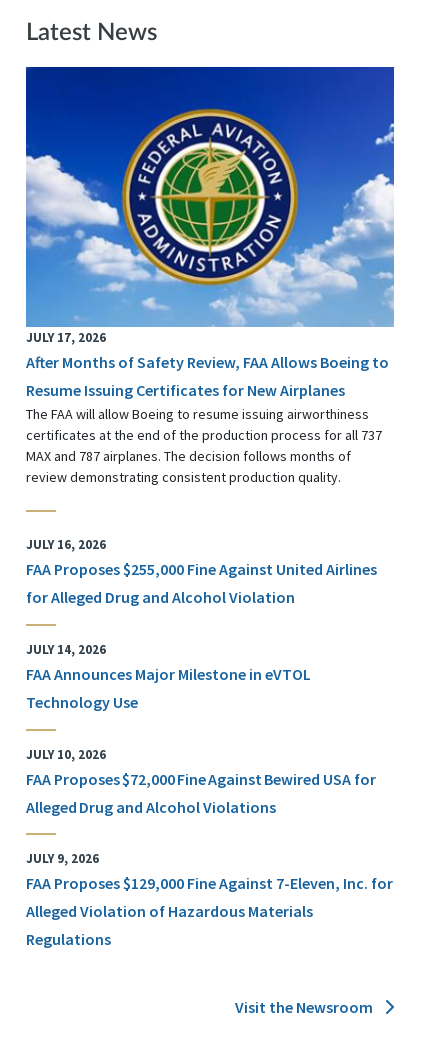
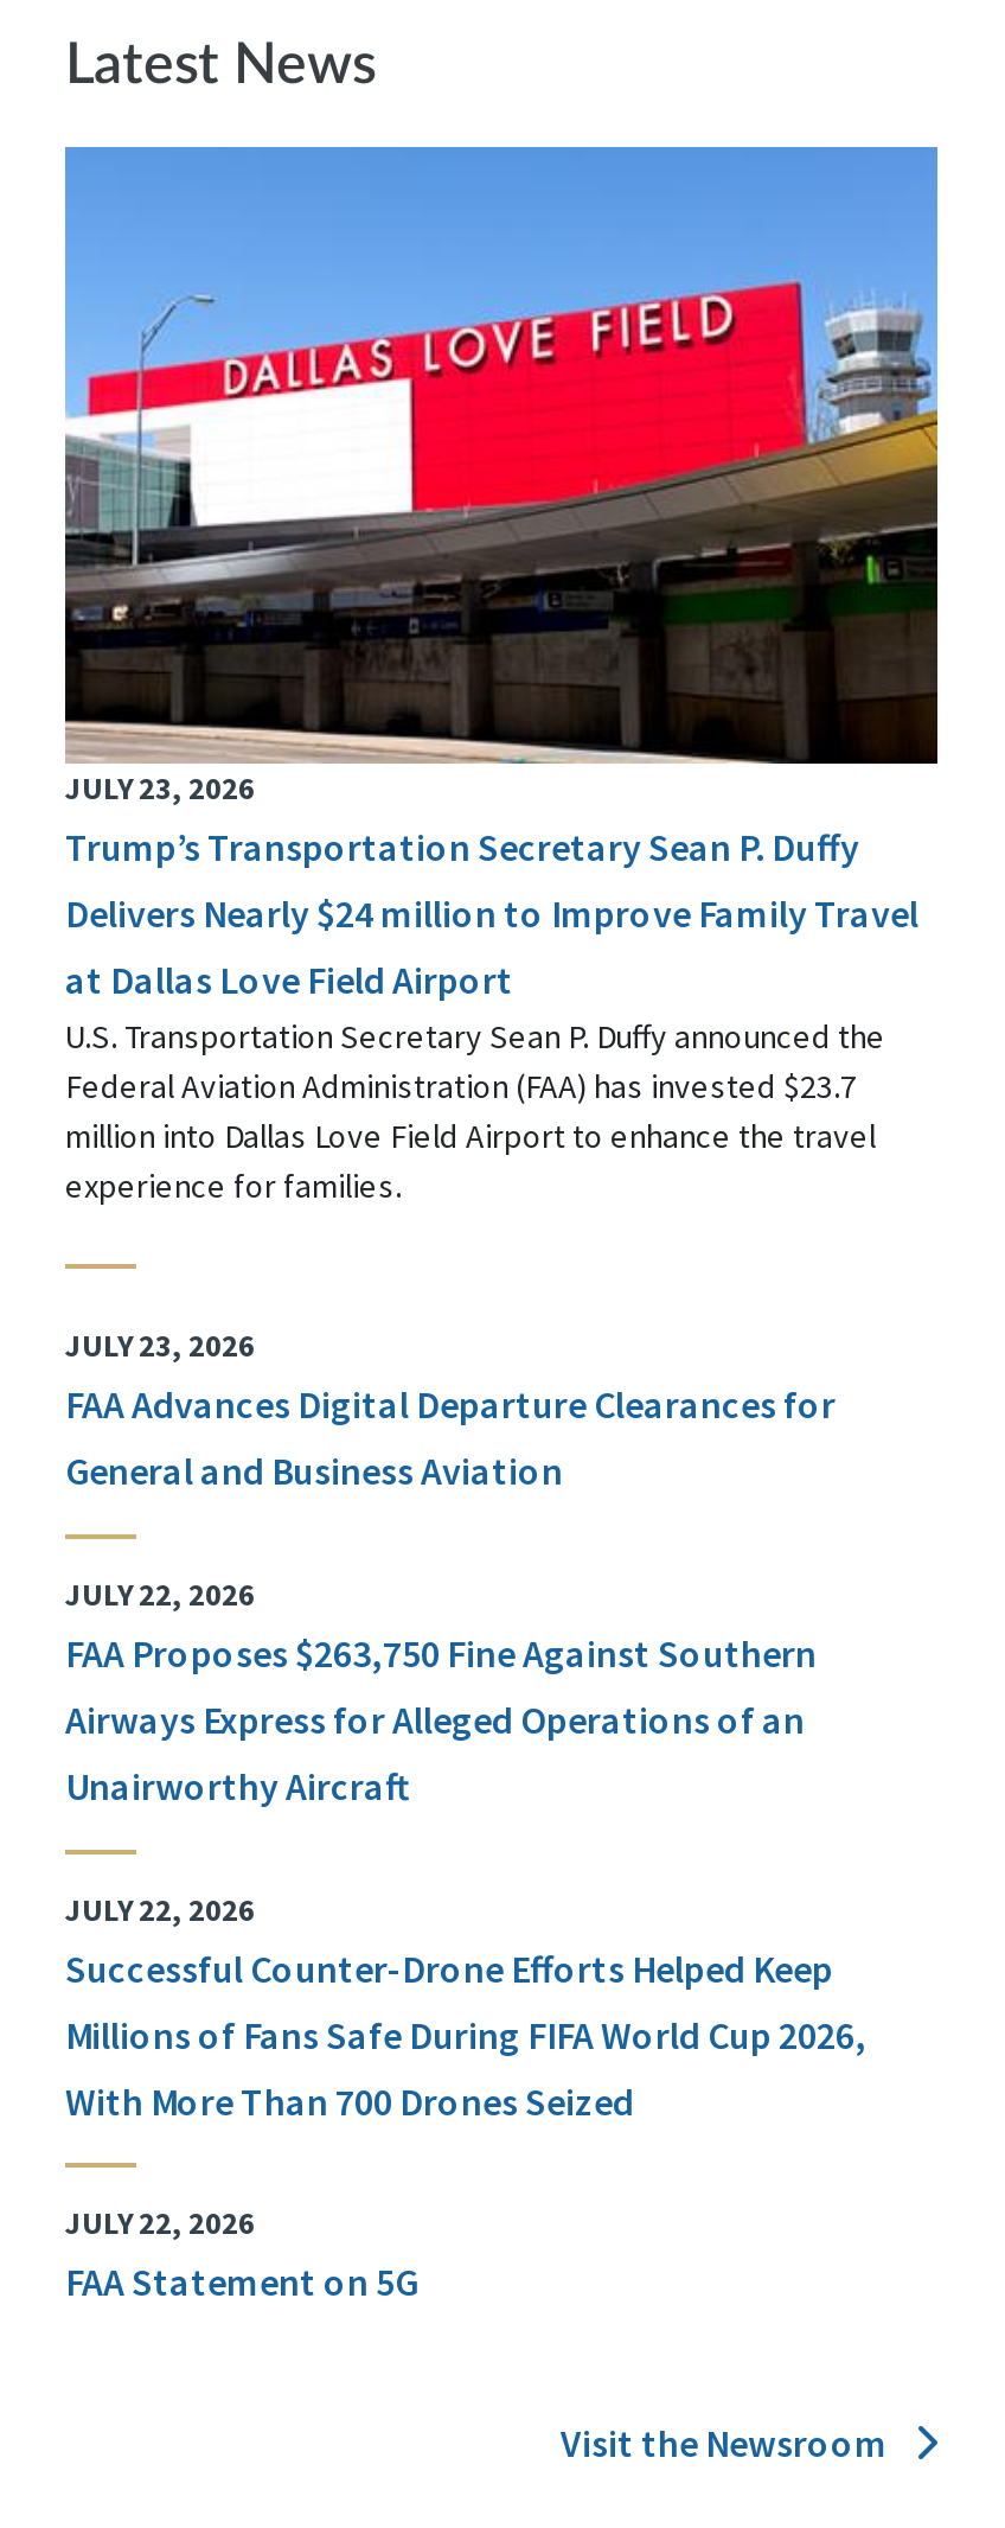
- [image]
- JULY 17, 2026
- After Months of Safety Review, FAA Allows Boeing to
- Resume Issuing Certificates for New Airplanes
- The FAA will allow Boeing to resume issuing airworthiness
- certificates at the end of the production process for all 737
- MAX and 787 airplanes. The decision follows months of
- review demonstrating consistent production quality.
+ [image]
+ JULY 23, 2026
+ Trump’s Transportation Secretary Sean P. Duffy
+ Delivers Nearly $24 million to Improve Family Travel
+ at Dallas Love Field Airport
+ U.S. Transportation Secretary Sean P. Duffy announced the
+ Federal Aviation Administration (FAA) has invested $23.7
+ million into Dallas Love Field Airport to enhance the travel
+ experience for families.

- JULY 16, 2026
- FAA Proposes $255,000 Fine Against United Airlines
- for Alleged Drug and Alcohol Violation
+ JULY 23, 2026
+ FAA Advances Digital Departure Clearances for
+ General and Business Aviation

- JULY 14, 2026
- FAA Announces Major Milestone in eVTOL
- Technology Use
+ JULY 22, 2026
+ FAA Proposes $263,750 Fine Against Southern
+ Airways Express for Alleged Operations of an
+ Unairworthy Aircraft

- JULY 10, 2026
- FAA Proposes $72,000 Fine Against Bewired USA for
- Alleged Drug and Alcohol Violations
+ JULY 22, 2026
+ Successful Counter-Drone Efforts Helped Keep
+ Millions of Fans Safe During FIFA World Cup 2026,
+ With More Than 700 Drones Seized

- JULY 9, 2026
- FAA Proposes $129,000 Fine Against 7-Eleven, Inc. for
- Alleged Violation of Hazardous Materials
- Regulations
+ JULY 22, 2026
+ FAA Statement on 5G
